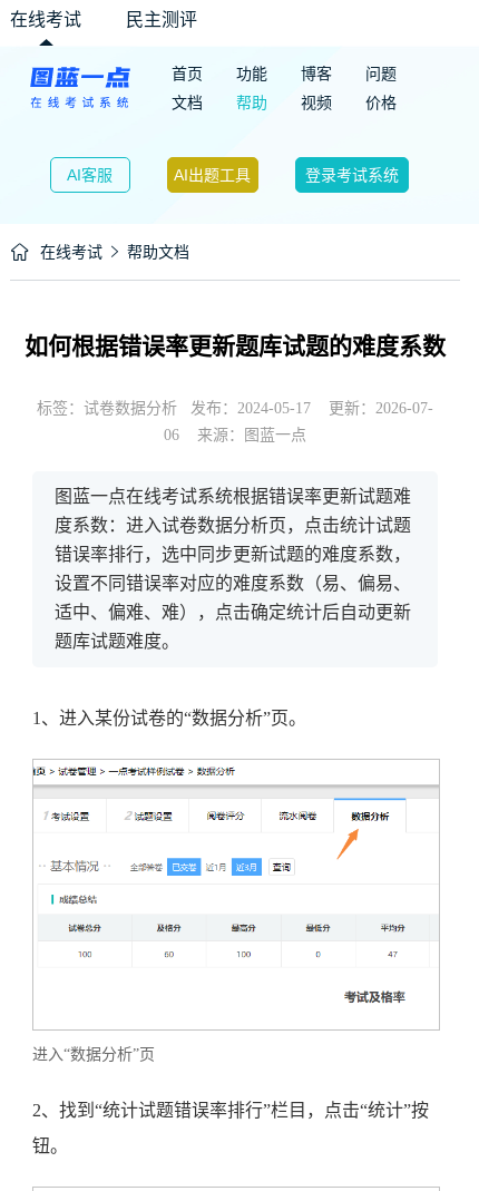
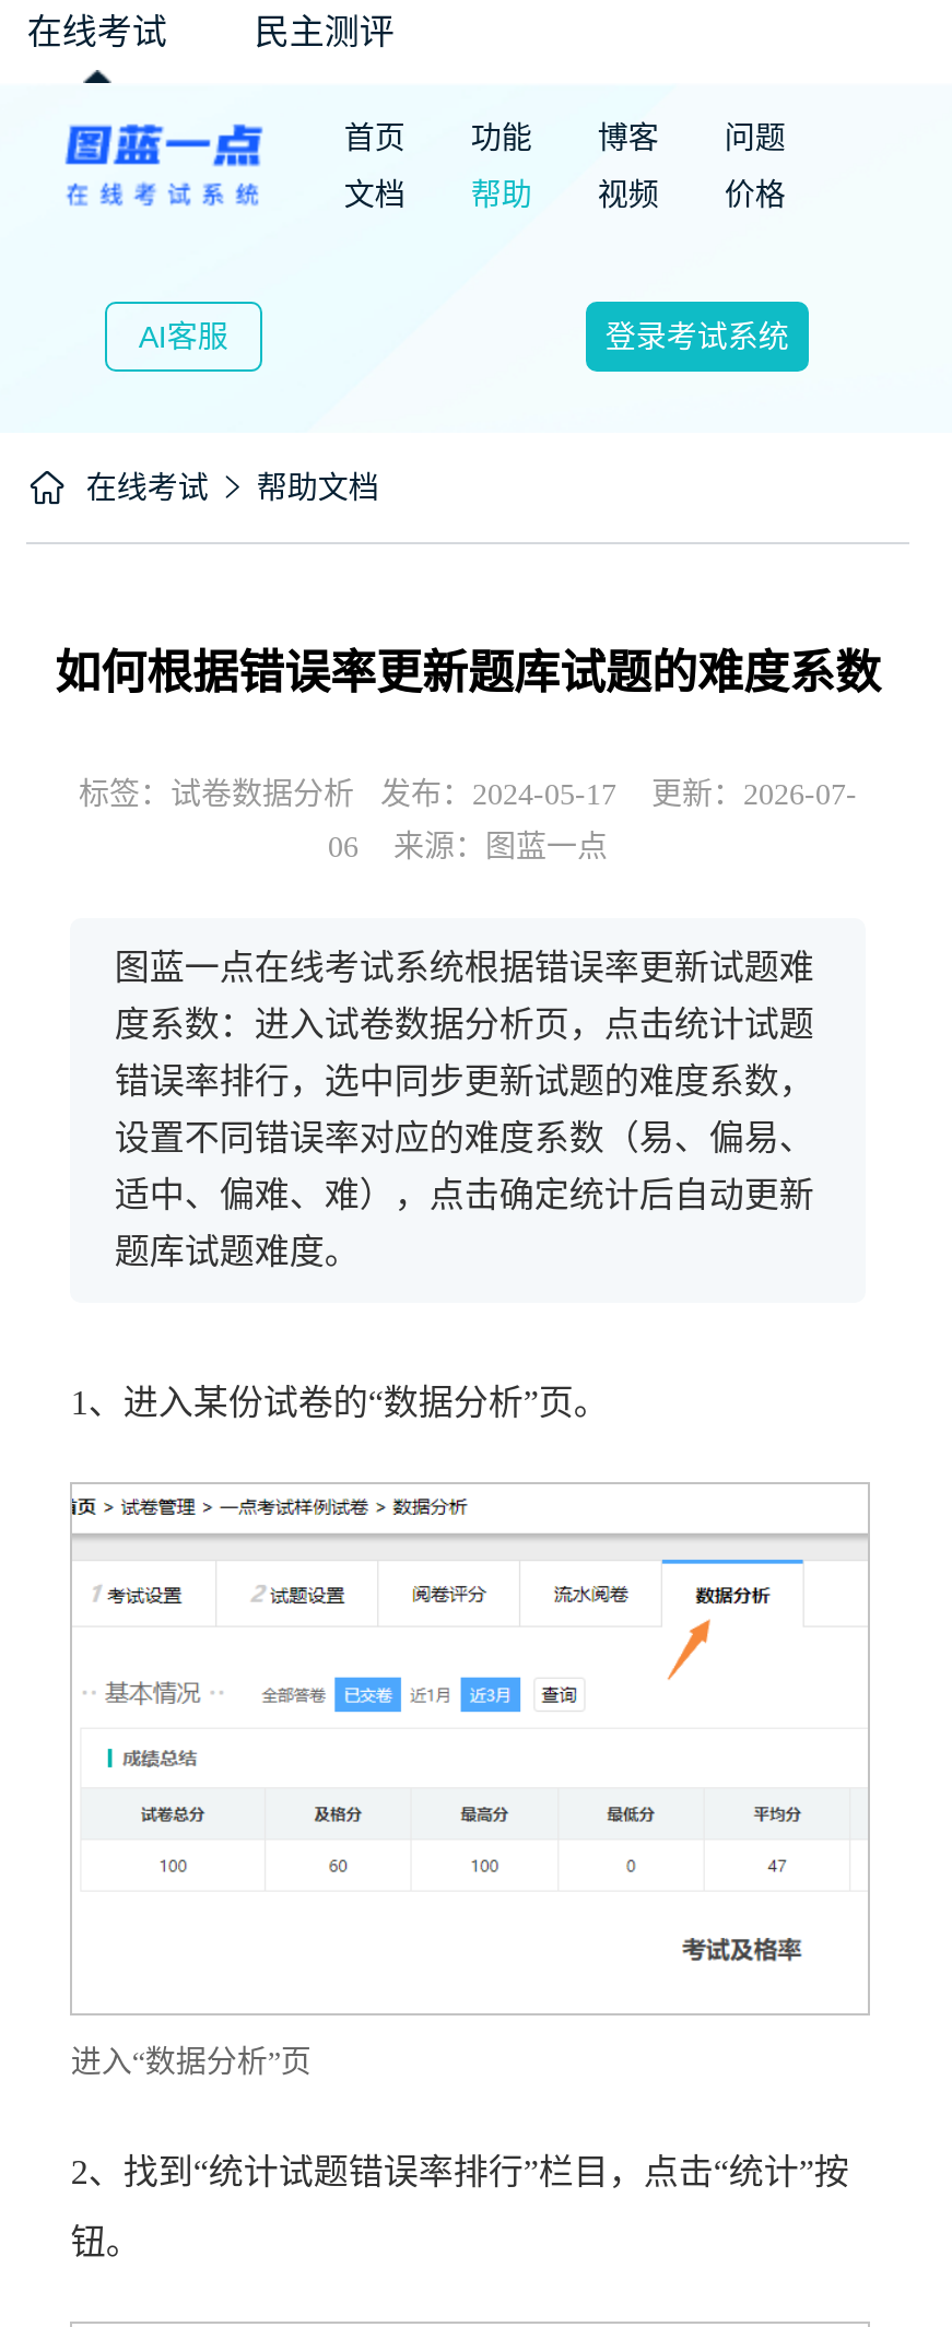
- AI出题工具
